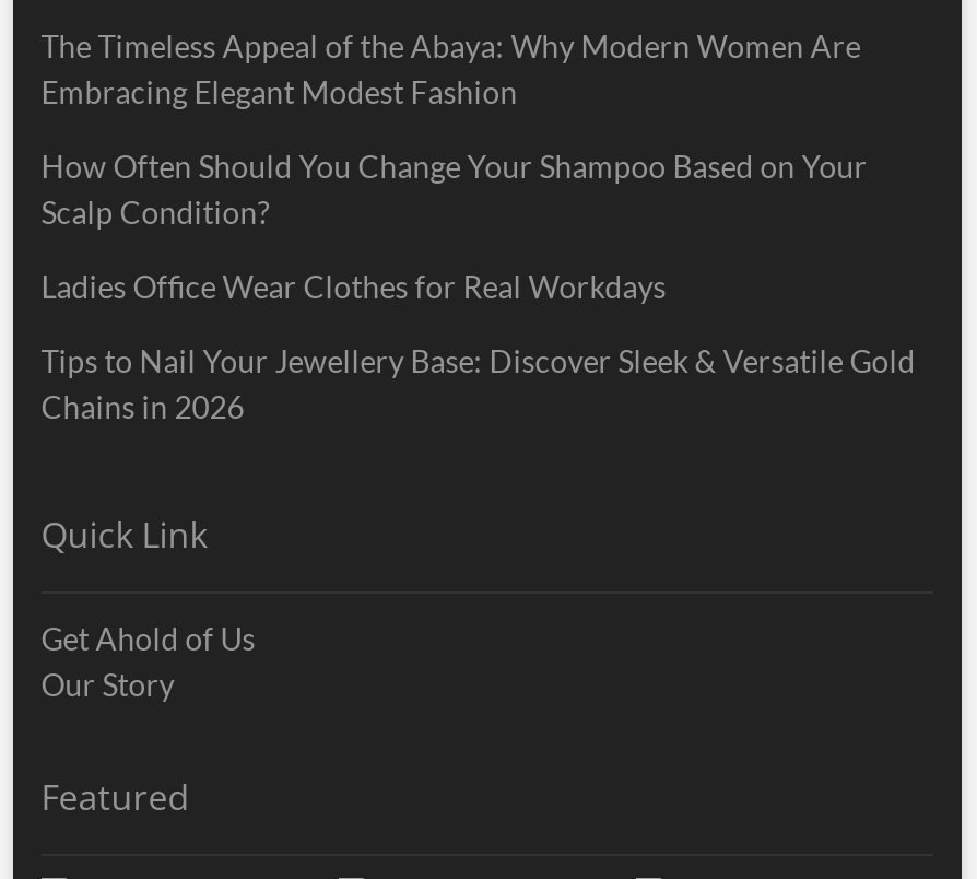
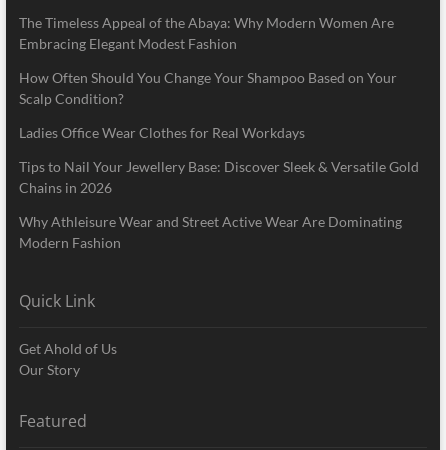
+ Why Athleisure Wear and Street Active Wear Are Dominating
+ Modern Fashion
